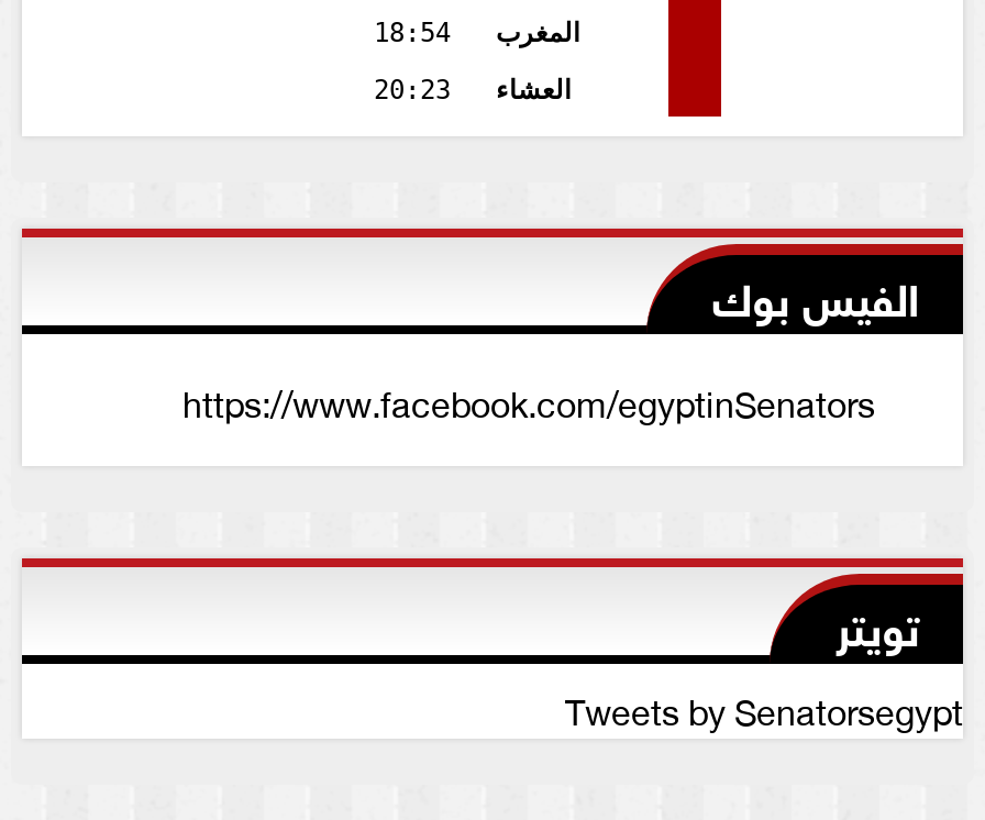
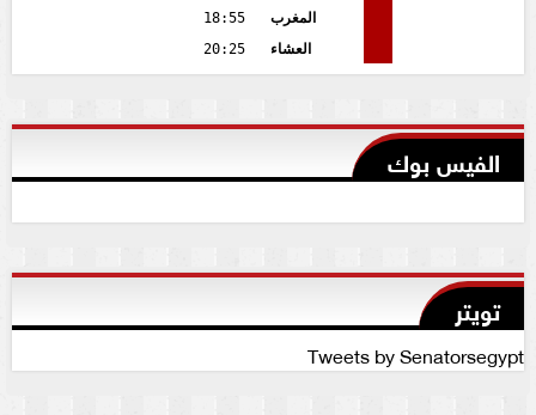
- المغرب 18:54
+ المغرب 18:55

- العشاء 20:23
+ العشاء 20:25

- https://www.facebook.com/egyptinSenators
